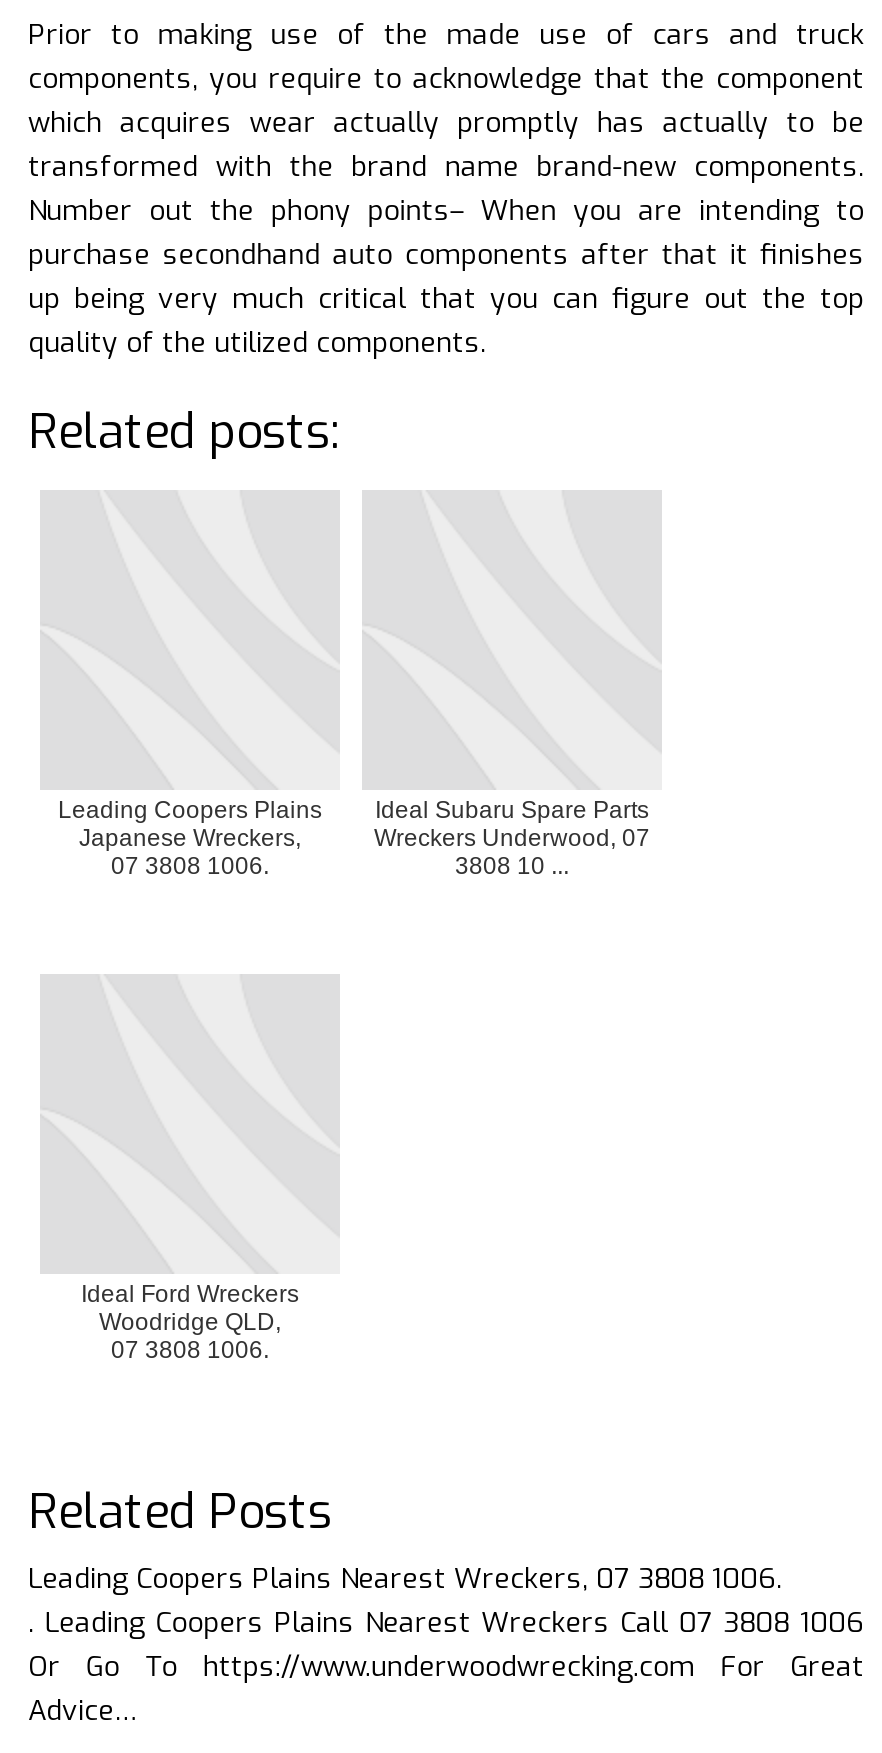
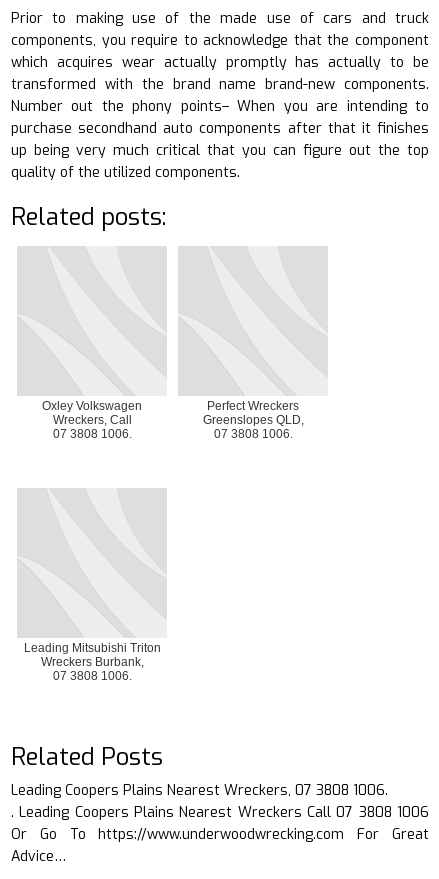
- Leading Coopers Plains
- Japanese Wreckers,
+ Oxley Volkswagen
+ Wreckers, Call

- Ideal Subaru Spare Parts
- Wreckers Underwood, 07
- 3808 10 ...
+ Perfect Wreckers
+ Greenslopes QLD,
+ 07 3808 1006.

- Ideal Ford Wreckers
- Woodridge QLD,
+ Leading Mitsubishi Triton
+ Wreckers Burbank,
